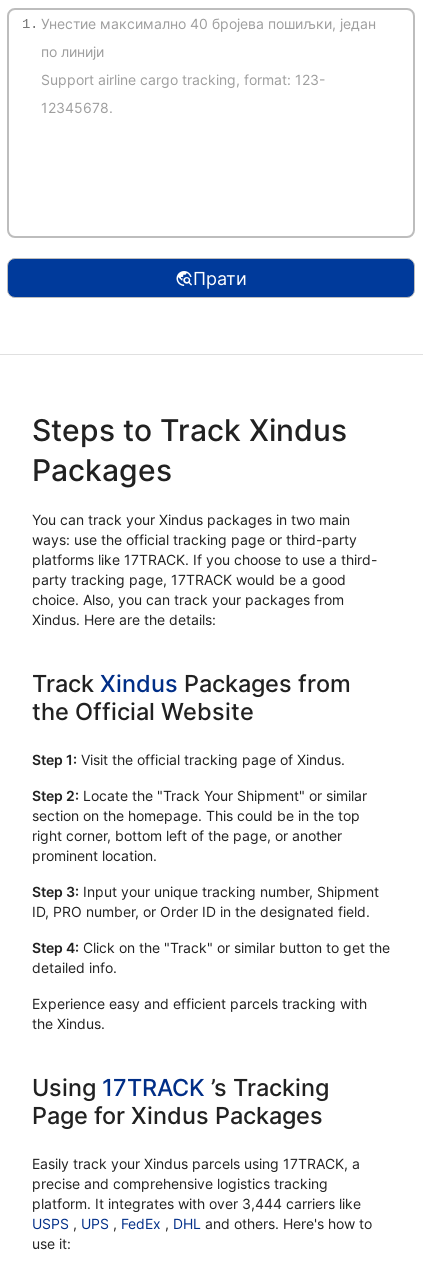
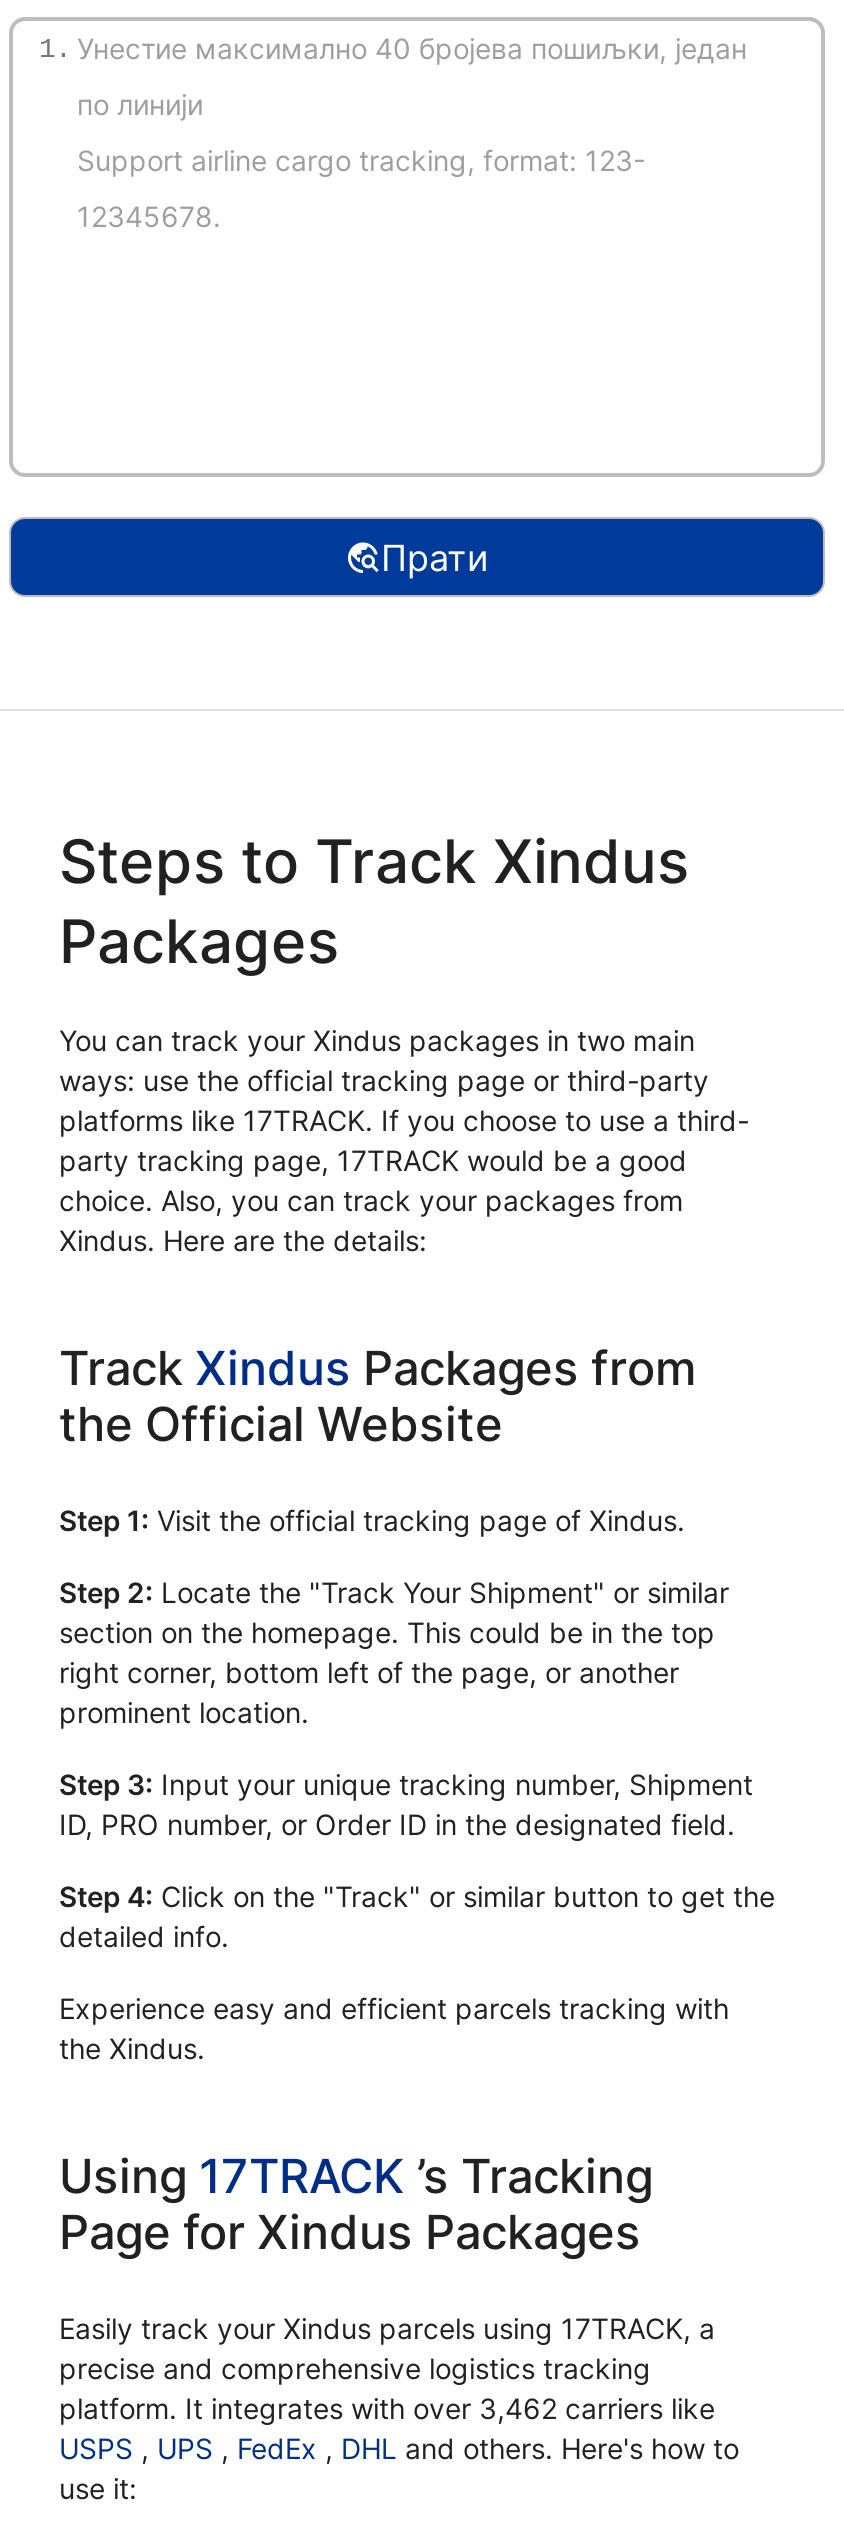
- platform. It integrates with over 3,444 carriers like
+ platform. It integrates with over 3,462 carriers like
